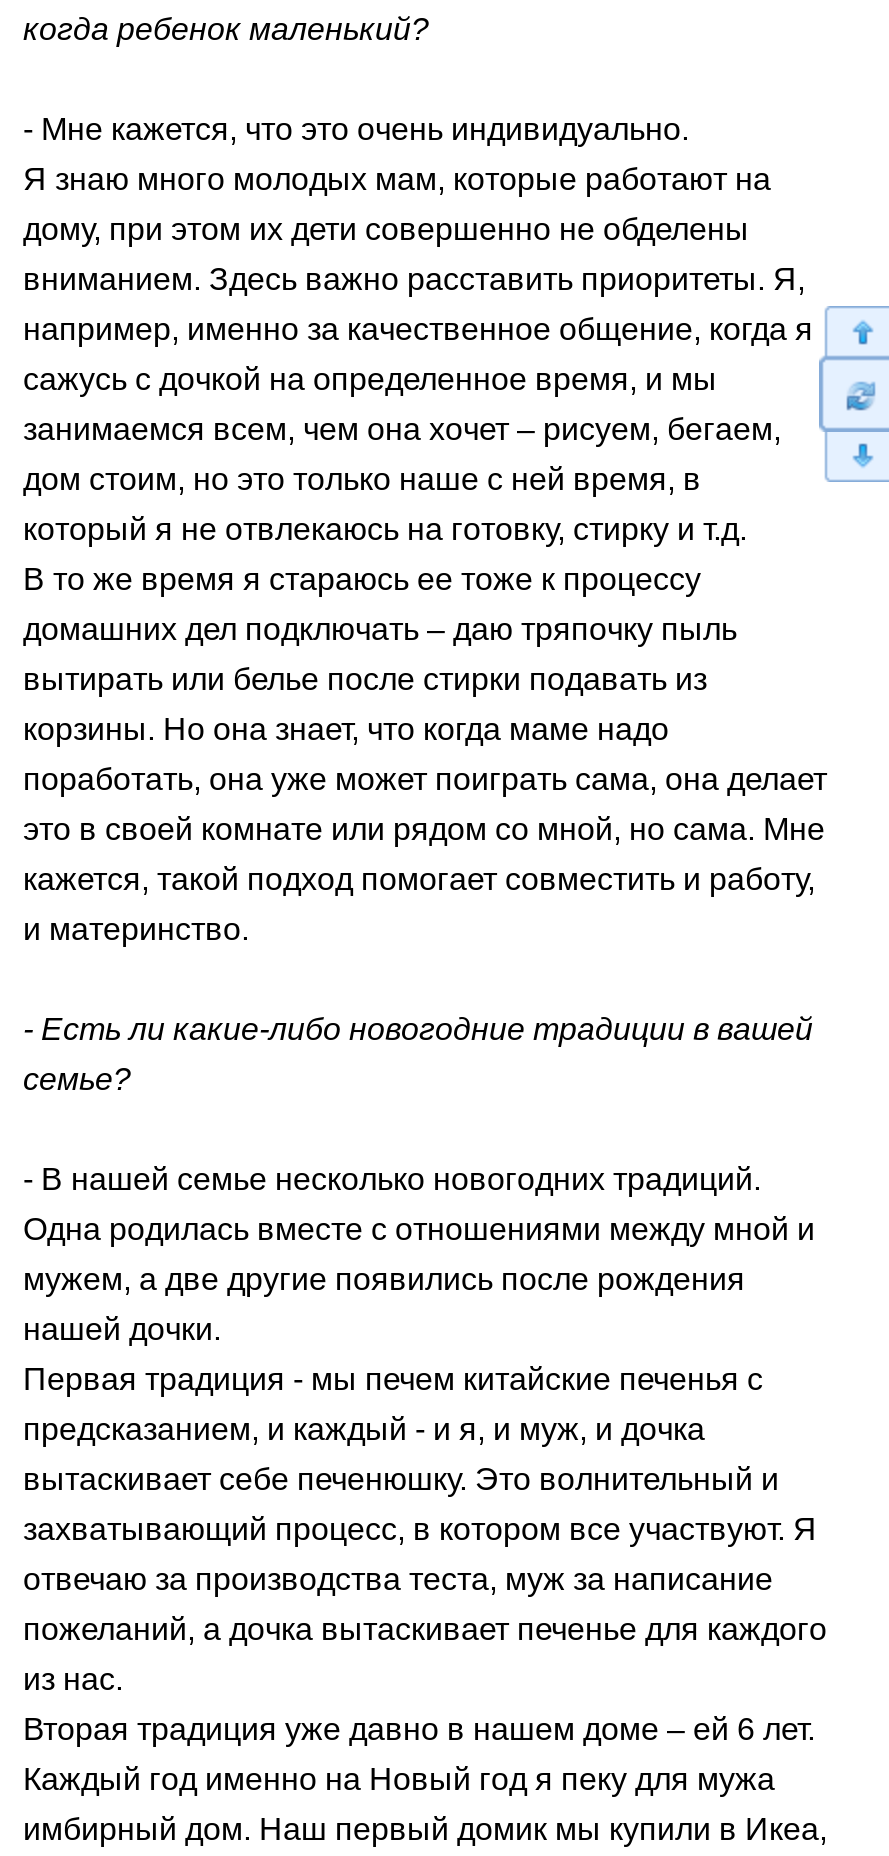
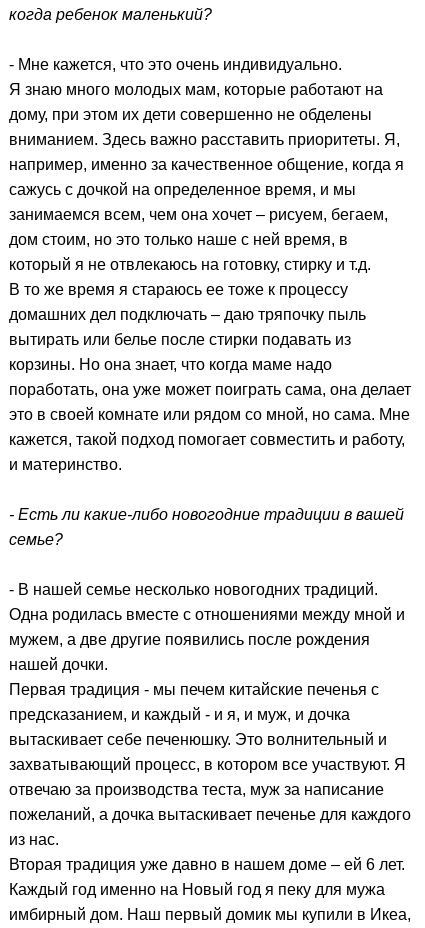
- [image]
